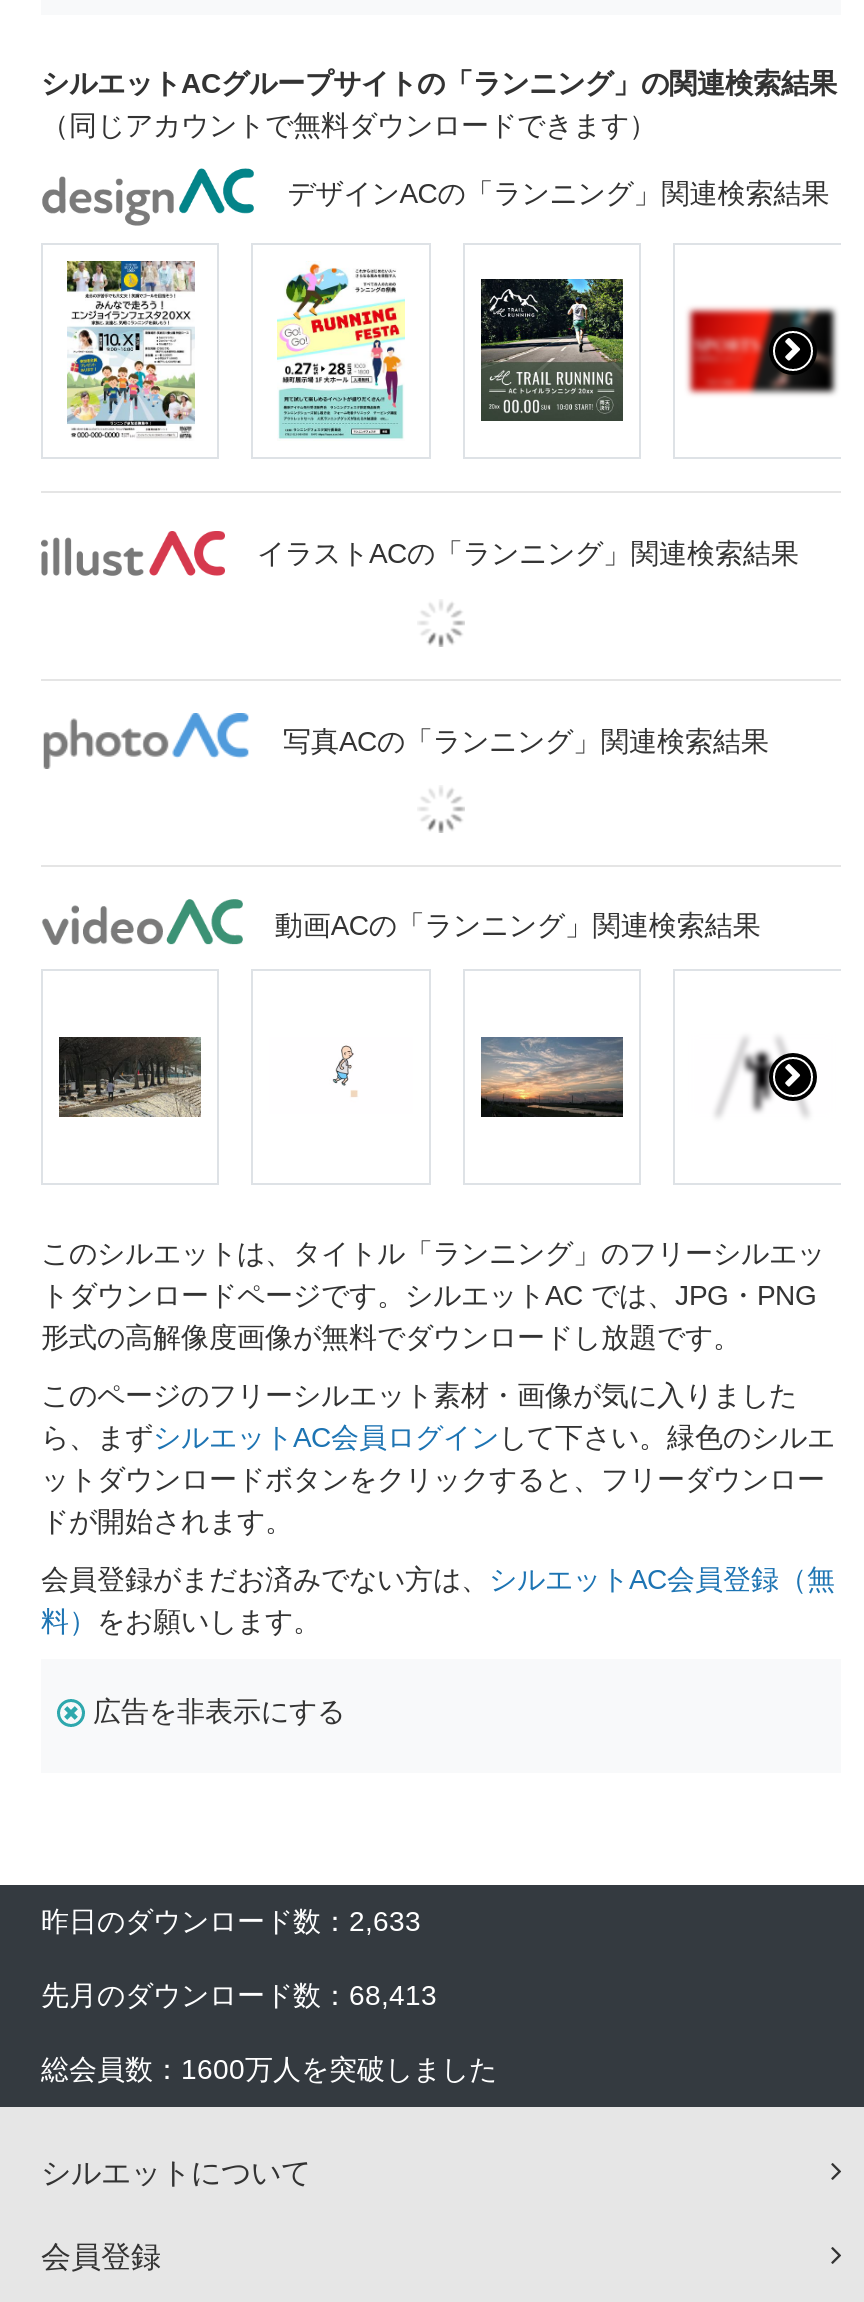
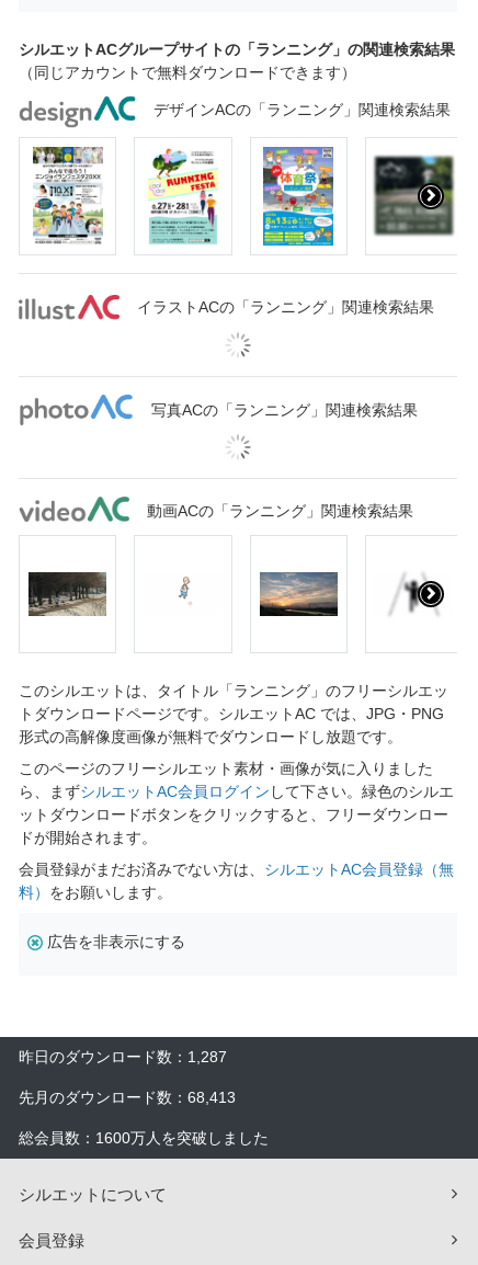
- [image]
+ [image]

- [image]
+ [image]

- 昨日のダウンロード数：2,633
+ 昨日のダウンロード数：1,287
